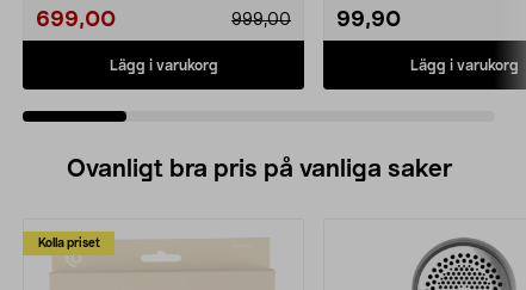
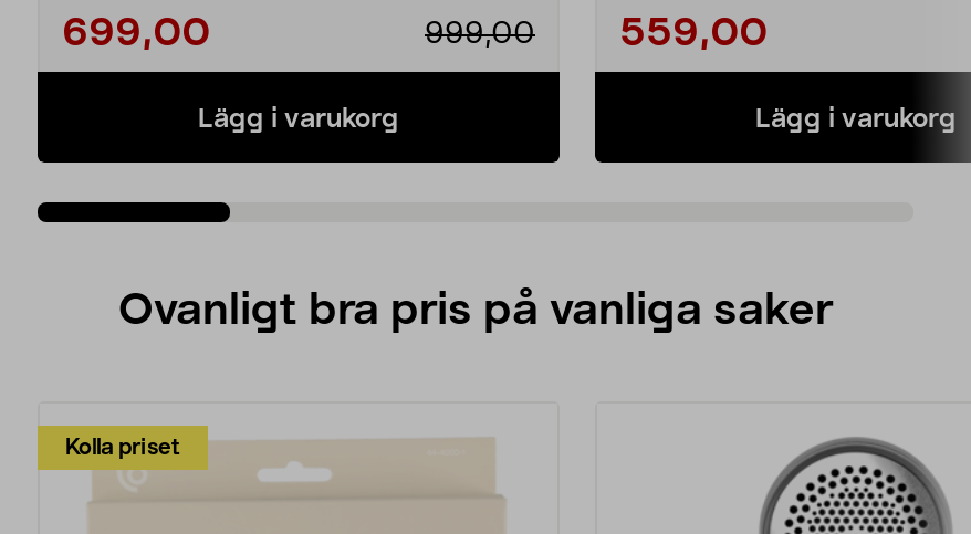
- 99,90
+ 559,00
